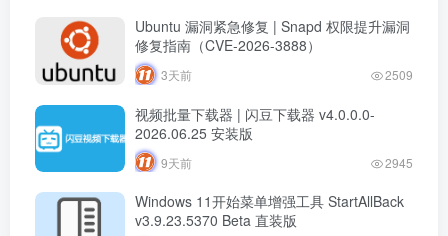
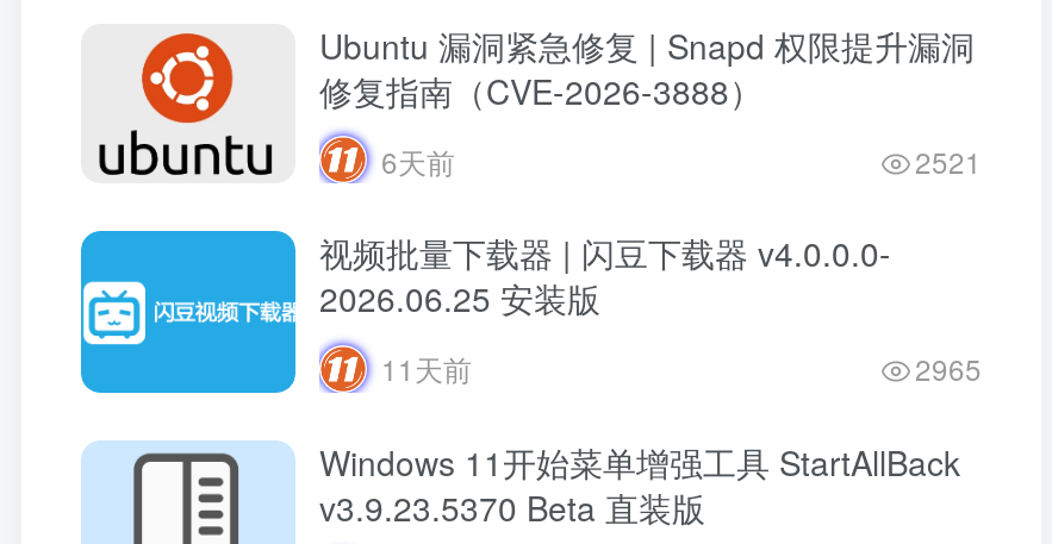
- 3天前
+ 6天前

- 2509
+ 2521

- 9天前
+ 11天前

- 2945
+ 2965
